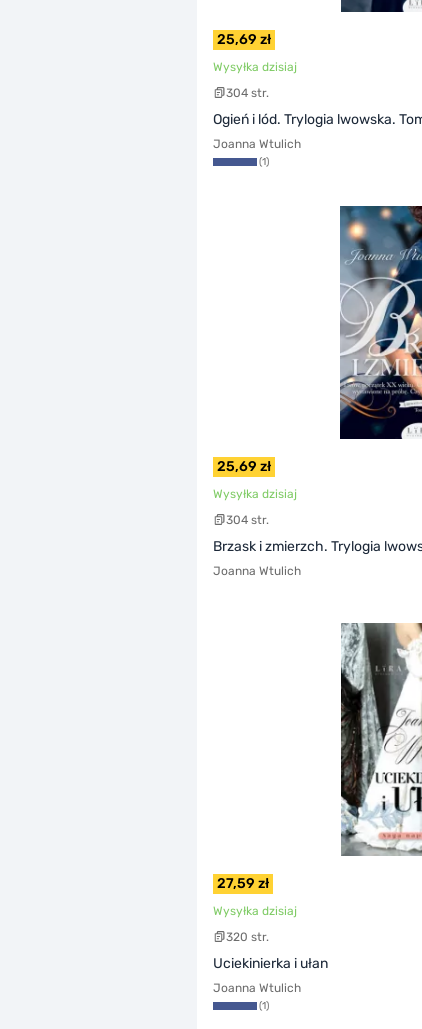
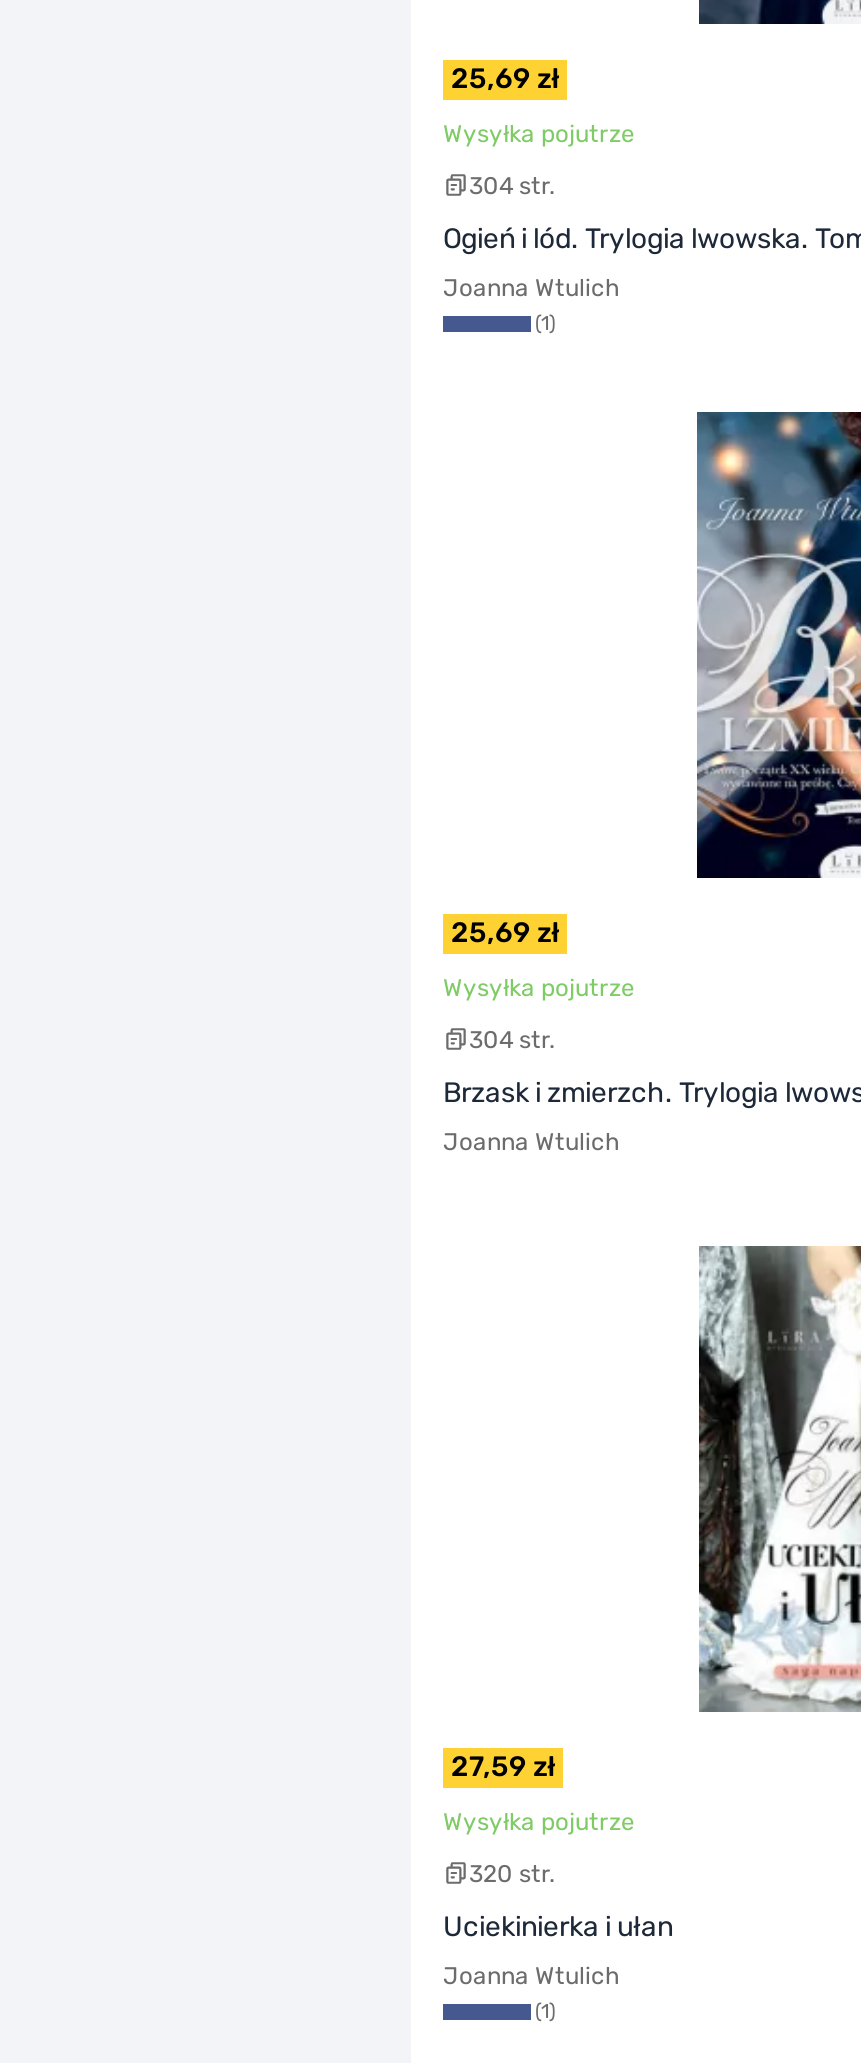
- Wysyłka dzisiaj
+ Wysyłka pojutrze

- Wysyłka dzisiaj
+ Wysyłka pojutrze

- Wysyłka dzisiaj
+ Wysyłka pojutrze
